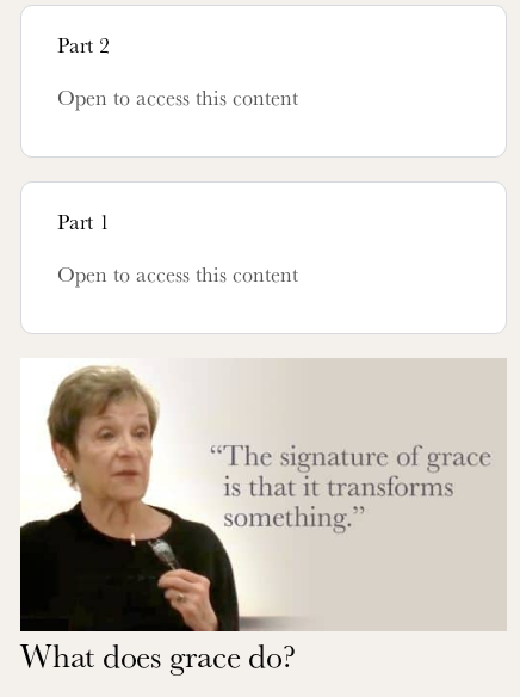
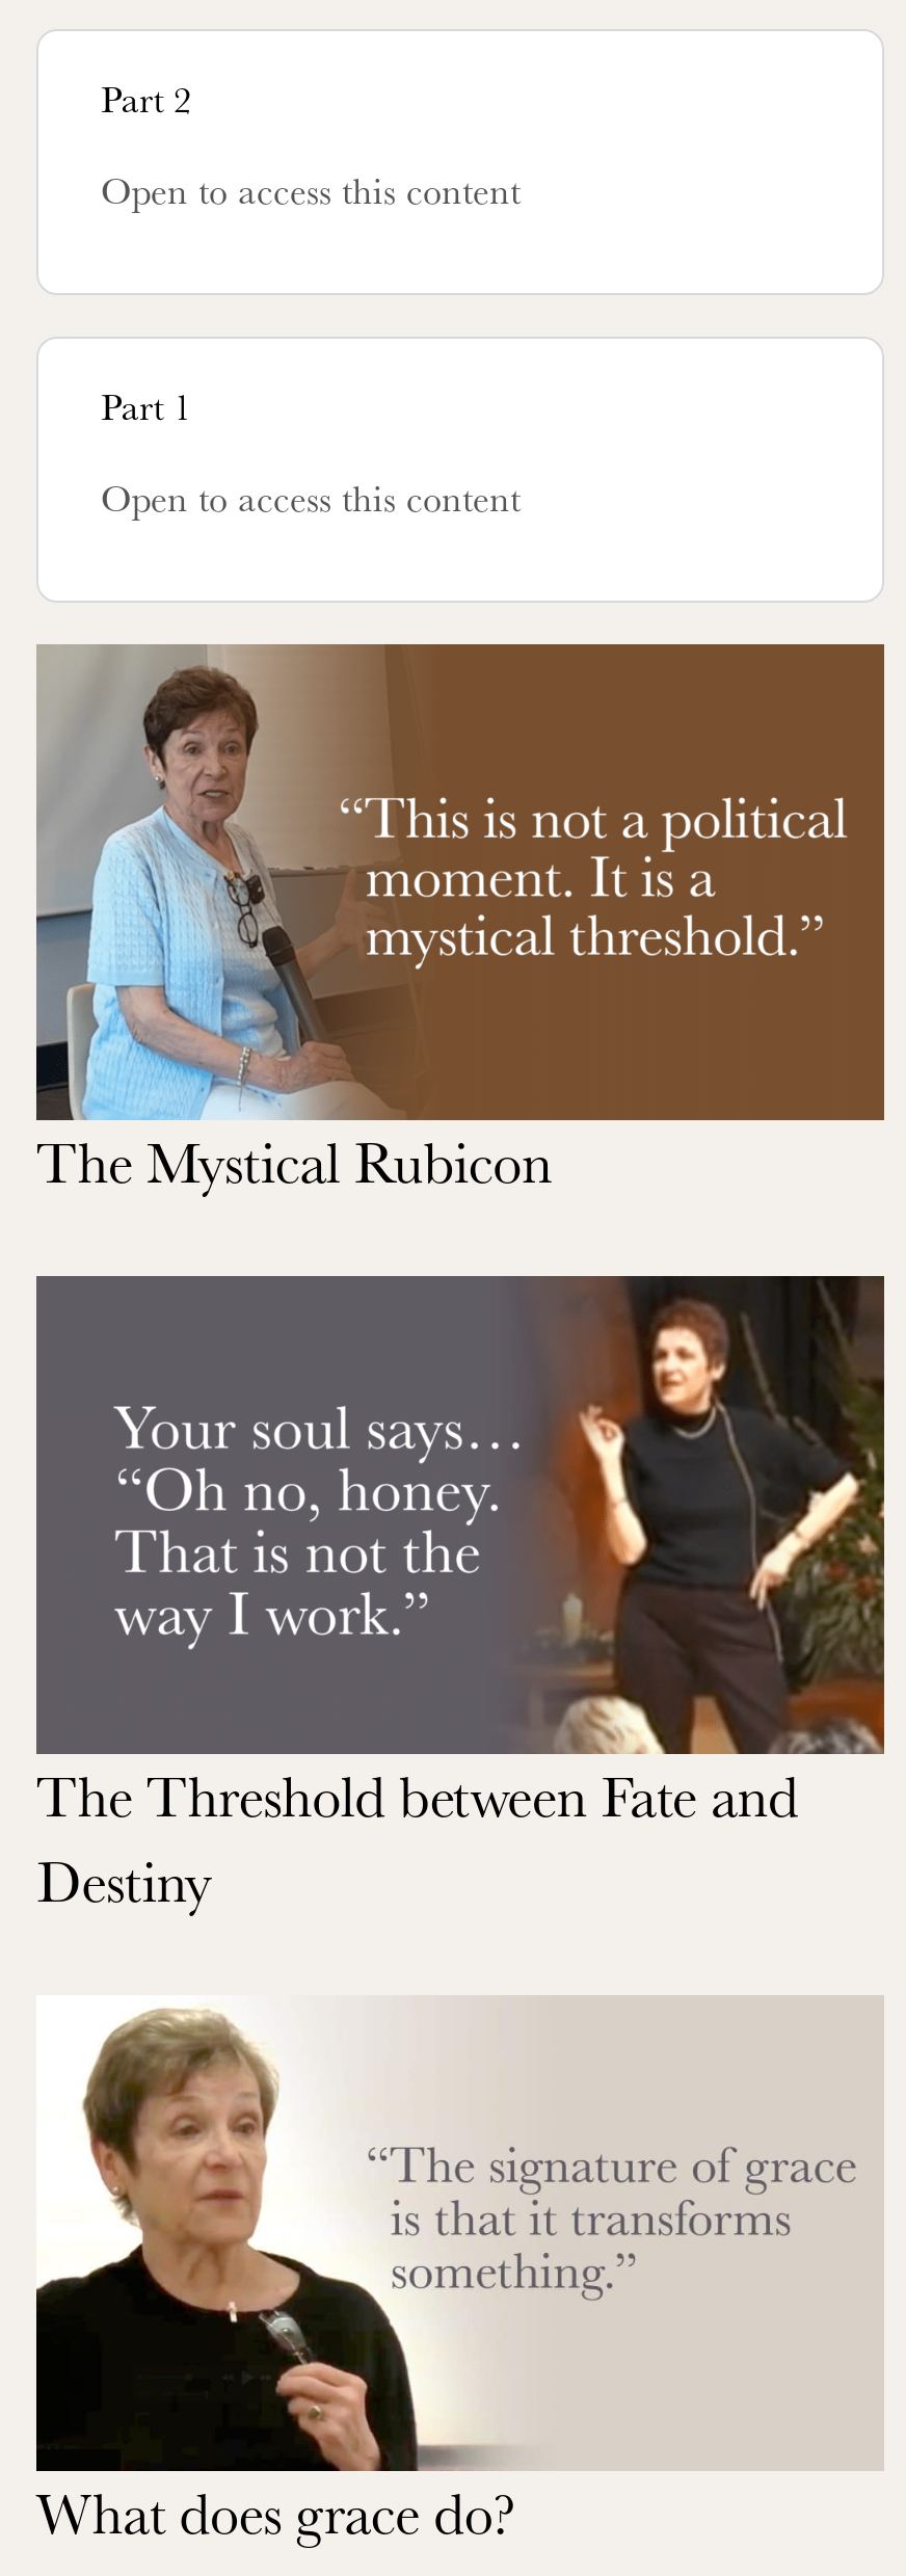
+ [image]
+ The Mystical Rubicon

+ [image]
+ The Threshold between Fate and
+ Destiny
